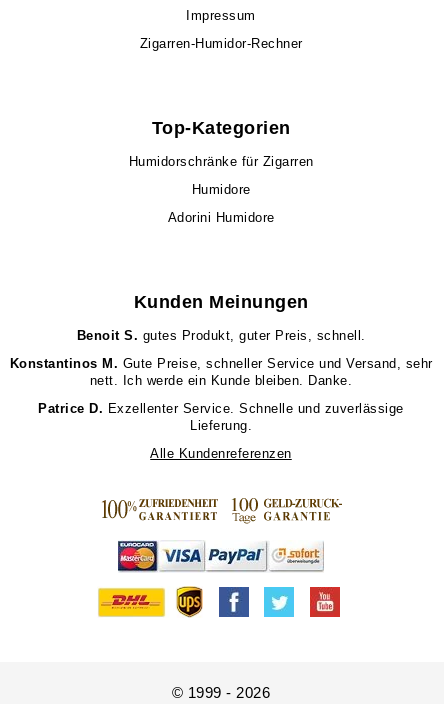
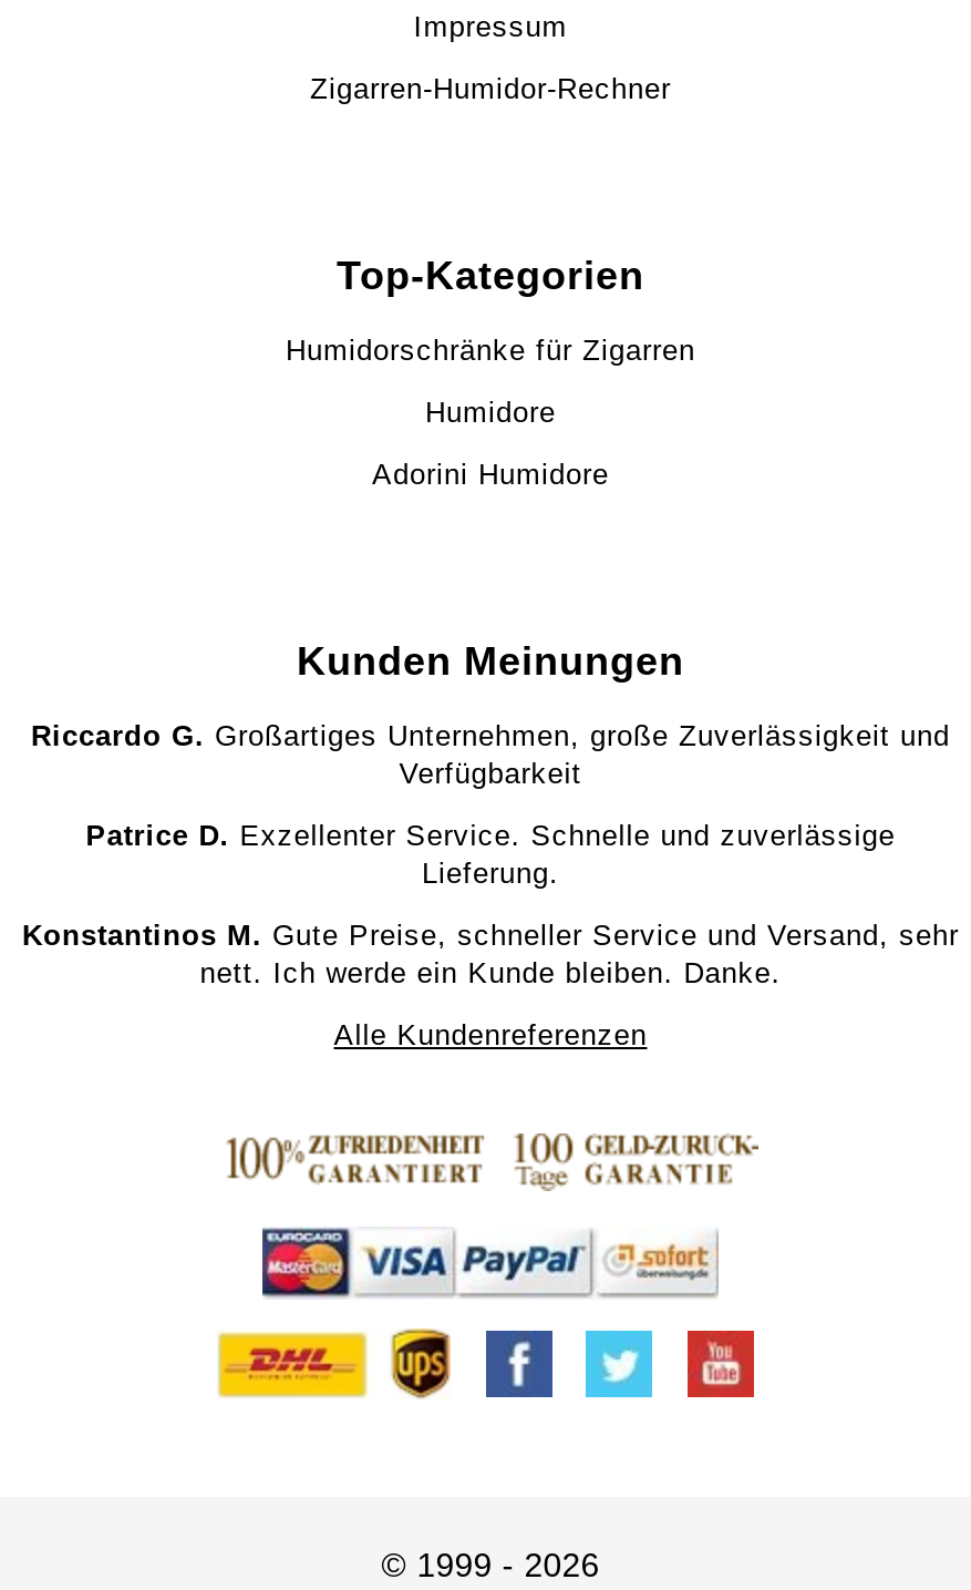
- Benoit S. gutes Produkt, guter Preis, schnell.
+ Riccardo G. Großartiges Unternehmen, große Zuverlässigkeit und
+ Verfügbarkeit

moved down: Konstantinos M. Gute Preise, schneller Service und Versand, sehr | nett. Ich werde ein Kunde bleiben. Danke.

moved up: Patrice D. Exzellenter Service. Schnelle und zuverlässige | Lieferung.
